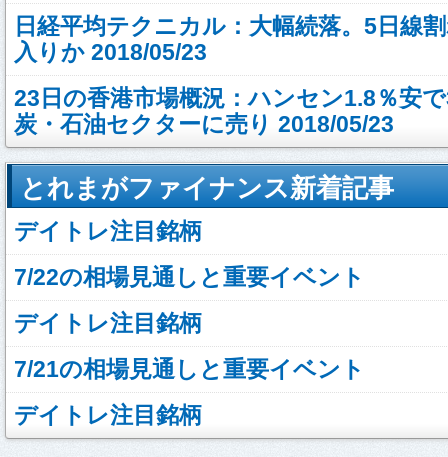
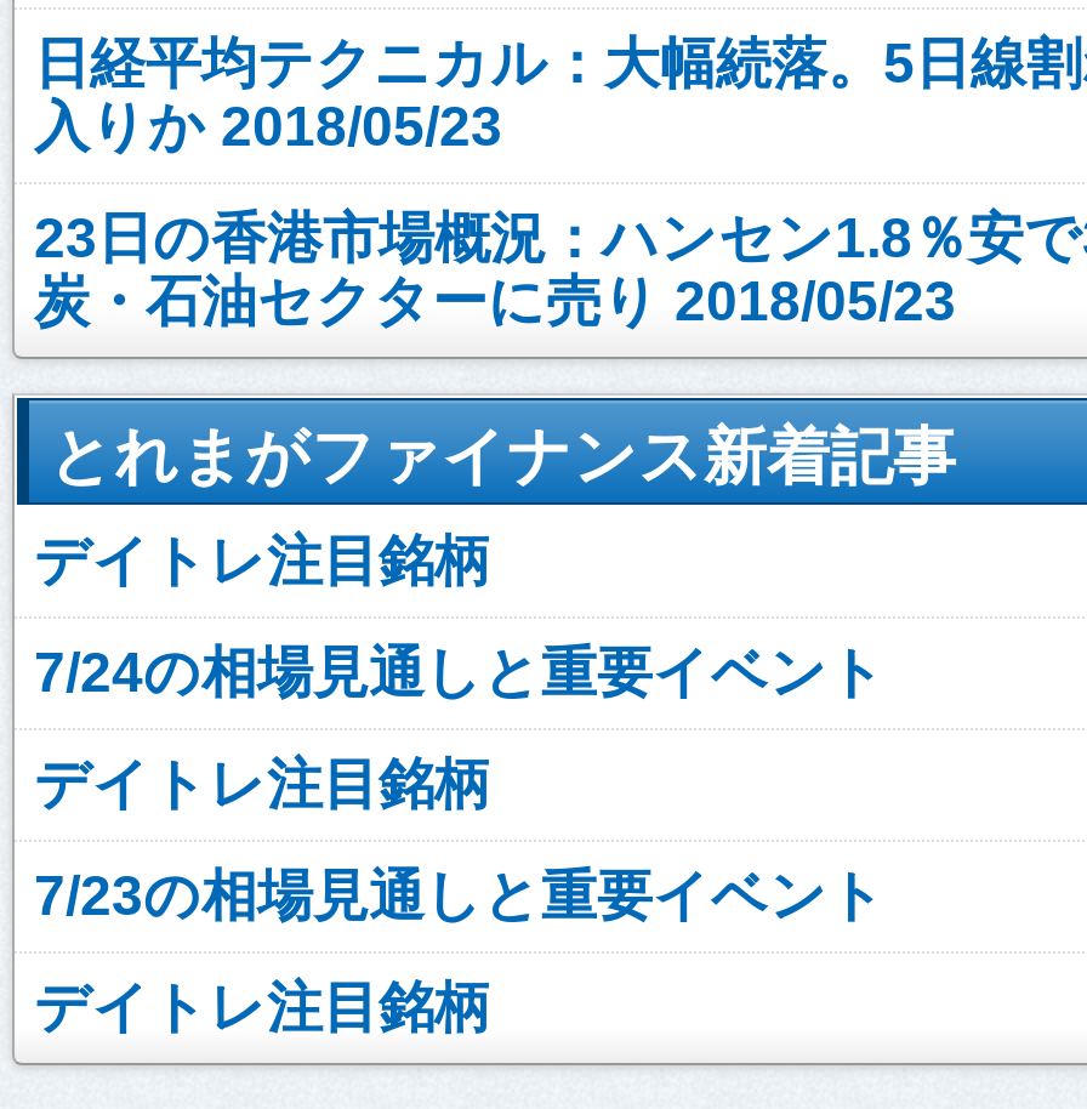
- 7/22の相場見通しと重要イベント
+ 7/24の相場見通しと重要イベント

- 7/21の相場見通しと重要イベント
+ 7/23の相場見通しと重要イベント
